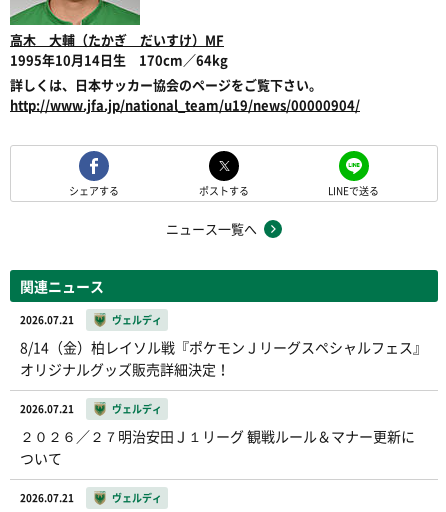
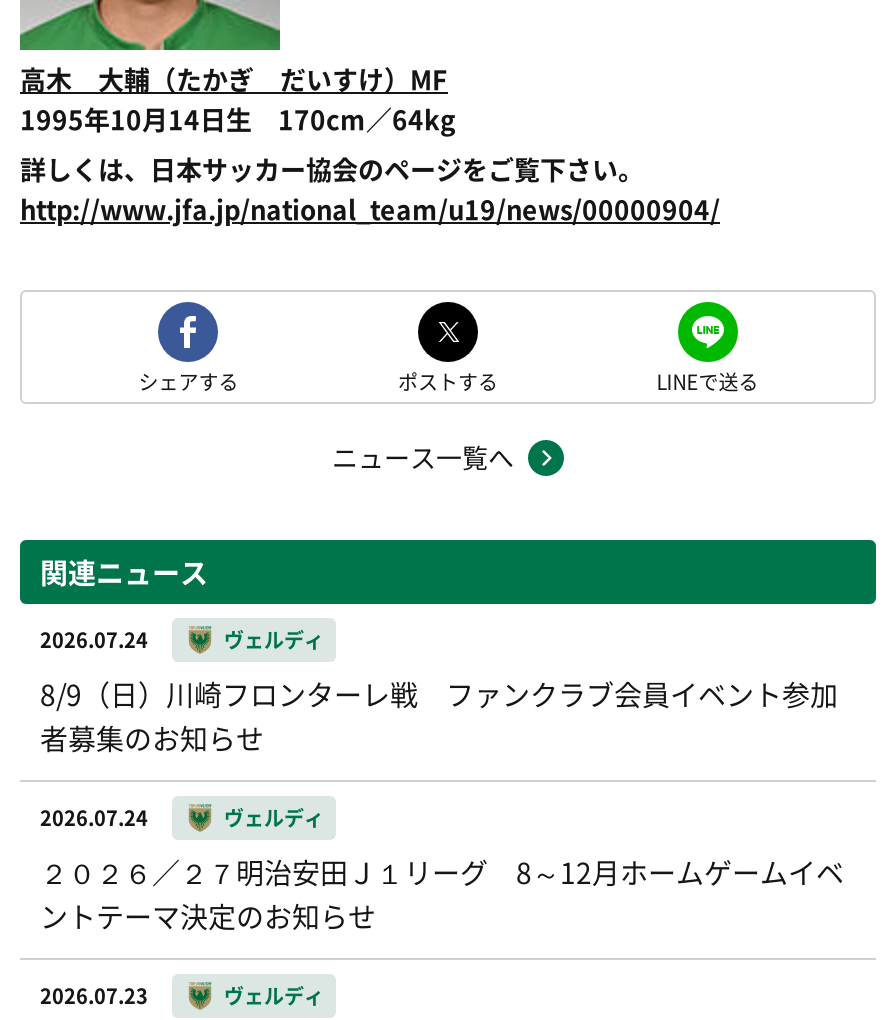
- 2026.07.21
+ 2026.07.24

- 8/14（金）柏レイソル戦『ポケモンＪリーグスペシャルフェス』
- オリジナルグッズ販売詳細決定！
+ 8/9（日）川崎フロンターレ戦 ファンクラブ会員イベント参加
+ 者募集のお知らせ

- 2026.07.21
+ 2026.07.24

- ２０２６／２７明治安田Ｊ１リーグ 観戦ルール＆マナー更新に
- ついて
+ ２０２６／２７明治安田Ｊ１リーグ 8～12月ホームゲームイベ
+ ントテーマ決定のお知らせ

- 2026.07.21
+ 2026.07.23
